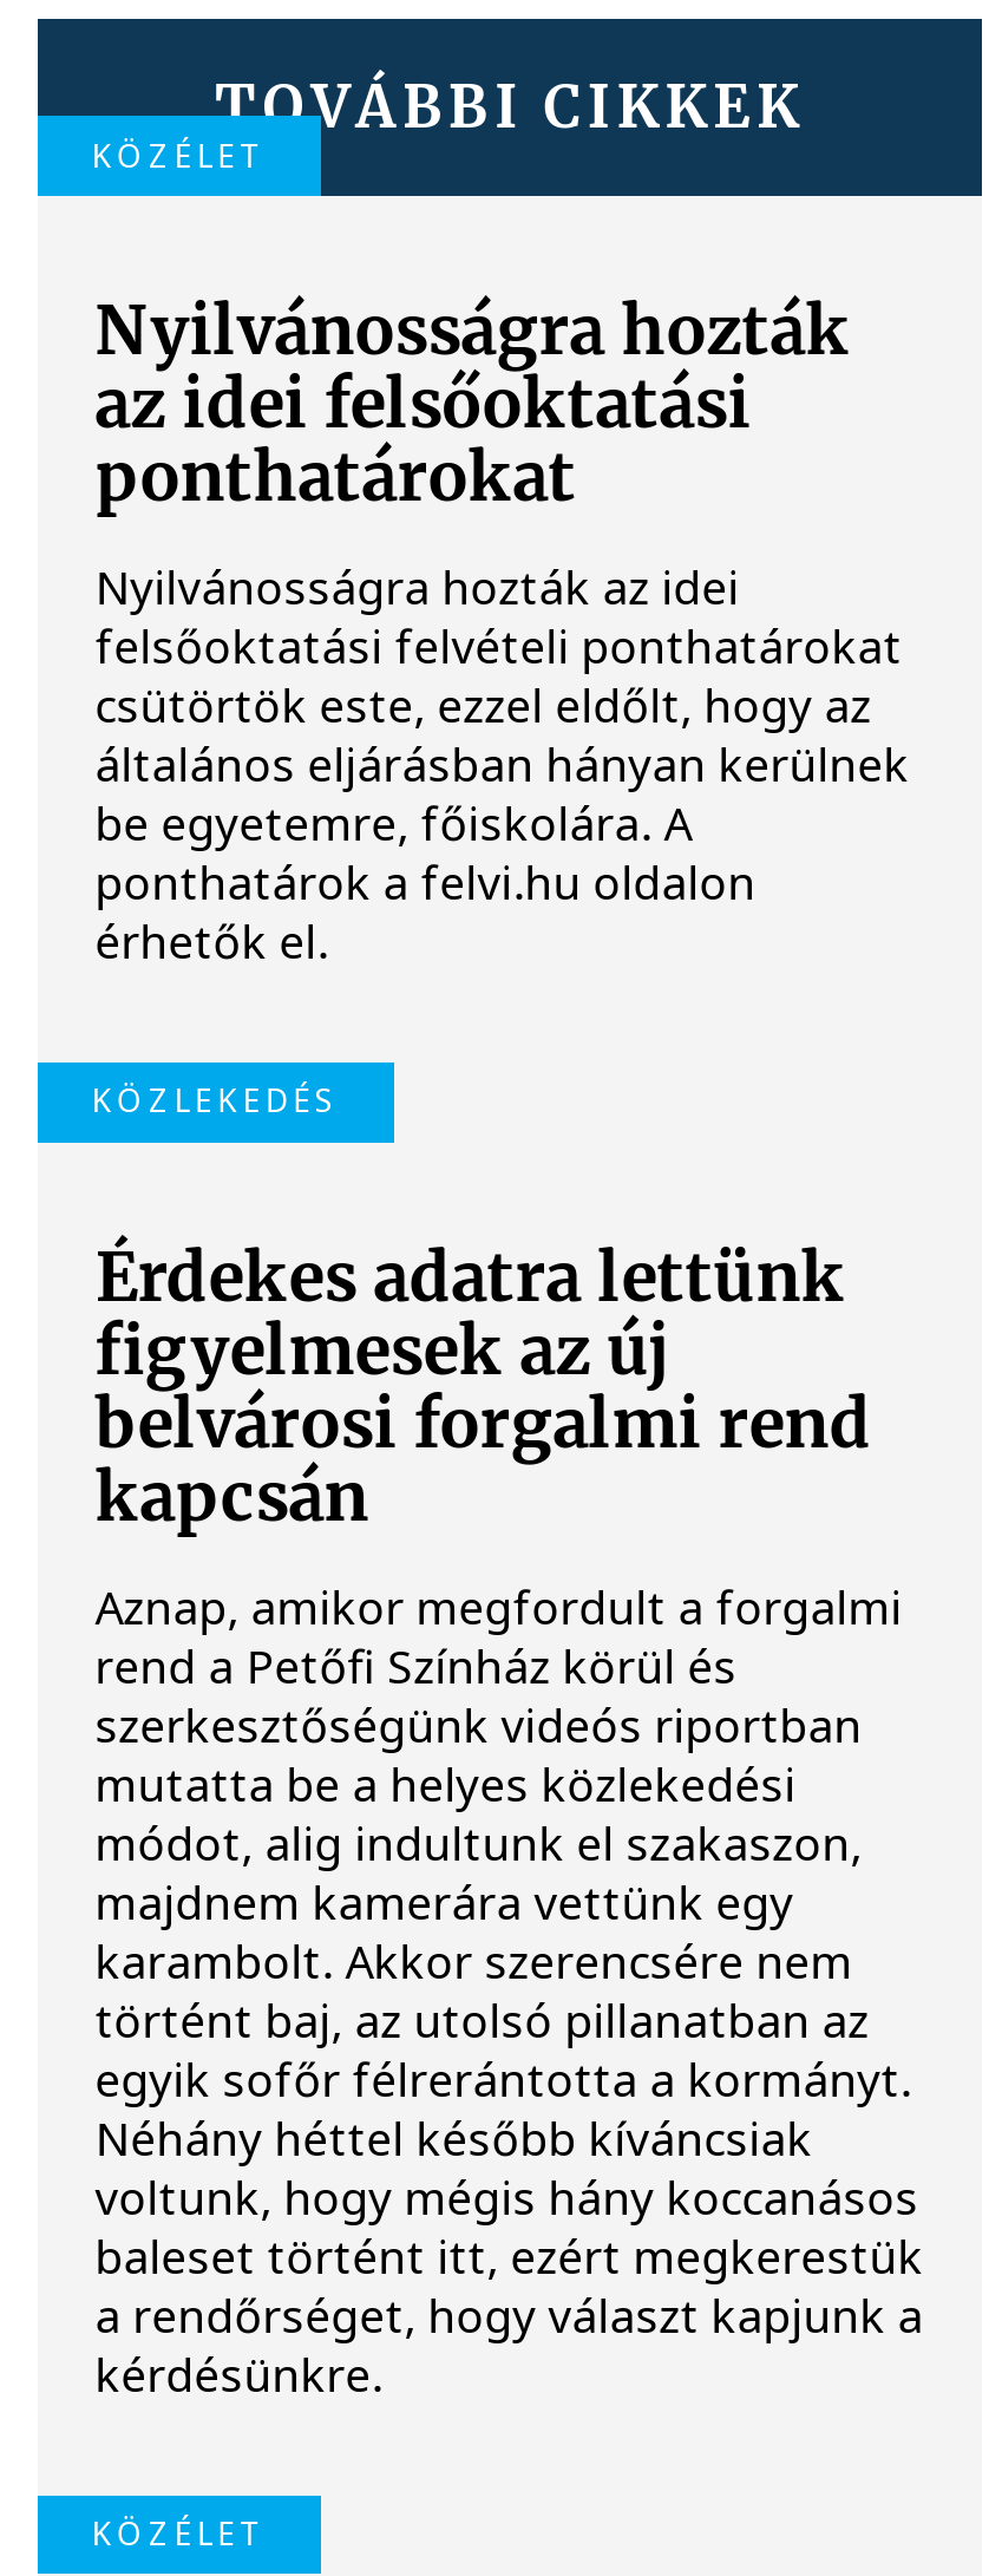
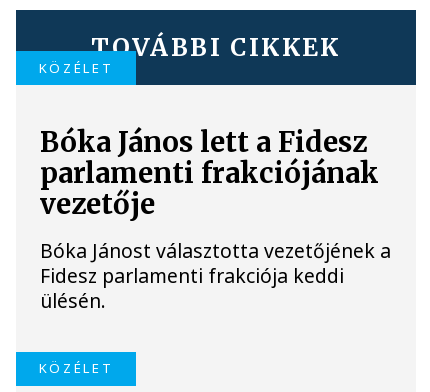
- Nyilvánosságra hozták
- az idei felsőoktatási
- ponthatárokat
- Nyilvánosságra hozták az idei
- felsőoktatási felvételi ponthatárokat
- csütörtök este, ezzel eldőlt, hogy az
- általános eljárásban hányan kerülnek
- be egyetemre, főiskolára. A
- ponthatárok a felvi.hu oldalon
- érhetők el.
- KÖZLEKEDÉS
- Érdekes adatra lettünk
- figyelmesek az új
- belvárosi forgalmi rend
- kapcsán
- Aznap, amikor megfordult a forgalmi
- rend a Petőfi Színház körül és
- szerkesztőségünk videós riportban
- mutatta be a helyes közlekedési
- módot, alig indultunk el szakaszon,
- majdnem kamerára vettünk egy
- karambolt. Akkor szerencsére nem
- történt baj, az utolsó pillanatban az
- egyik sofőr félrerántotta a kormányt.
- Néhány héttel később kíváncsiak
- voltunk, hogy mégis hány koccanásos
- baleset történt itt, ezért megkerestük
- a rendőrséget, hogy választ kapjunk a
- kérdésünkre.
+ Bóka János lett a Fidesz
+ parlamenti frakciójának
+ vezetője
+ Bóka Jánost választotta vezetőjének a
+ Fidesz parlamenti frakciója keddi
+ ülésén.
